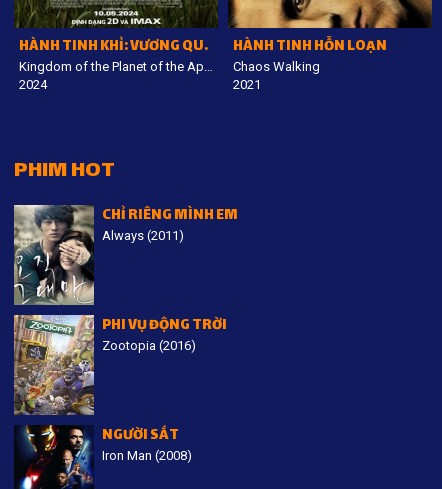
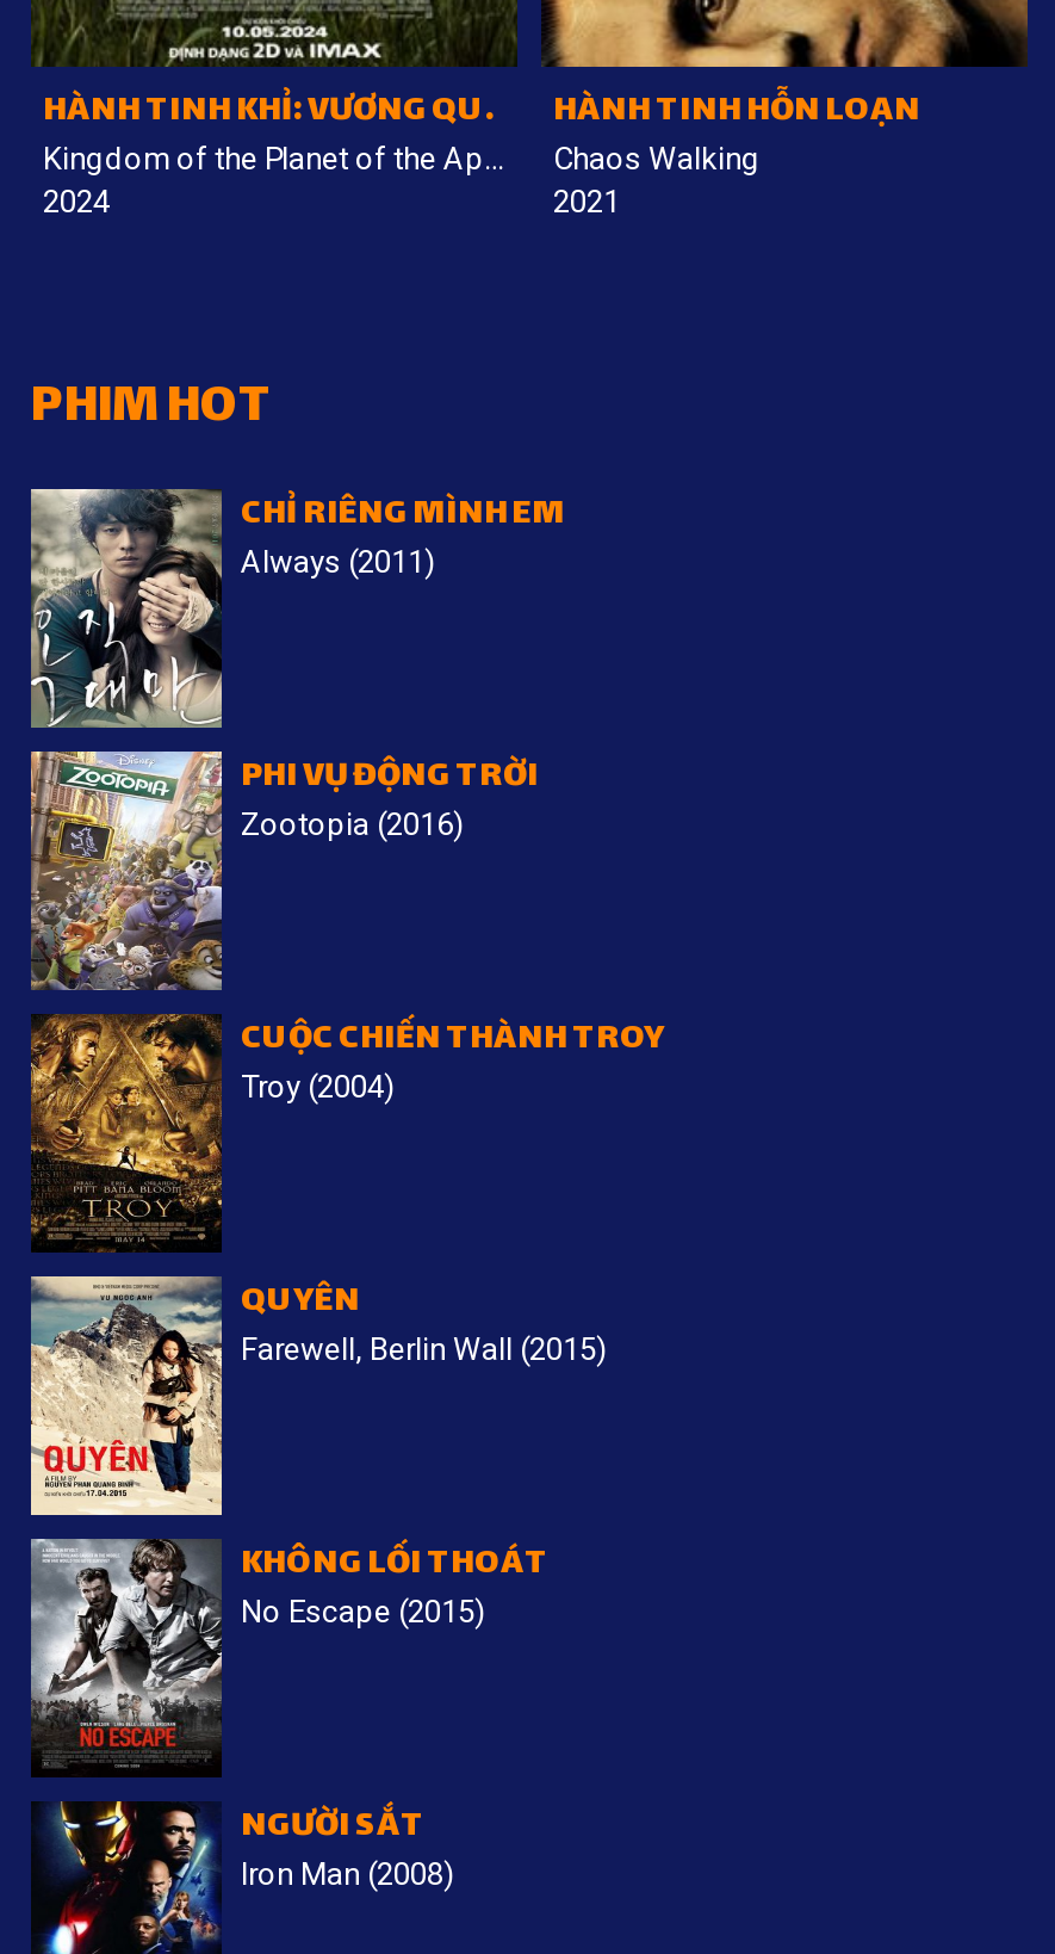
+ [image]
+ CUỘC CHIẾN THÀNH TROY
+ Troy (2004)

+ [image]
+ QUYÊN
+ Farewell, Berlin Wall (2015)

+ [image]
+ KHÔNG LỐI THOÁT
+ No Escape (2015)
